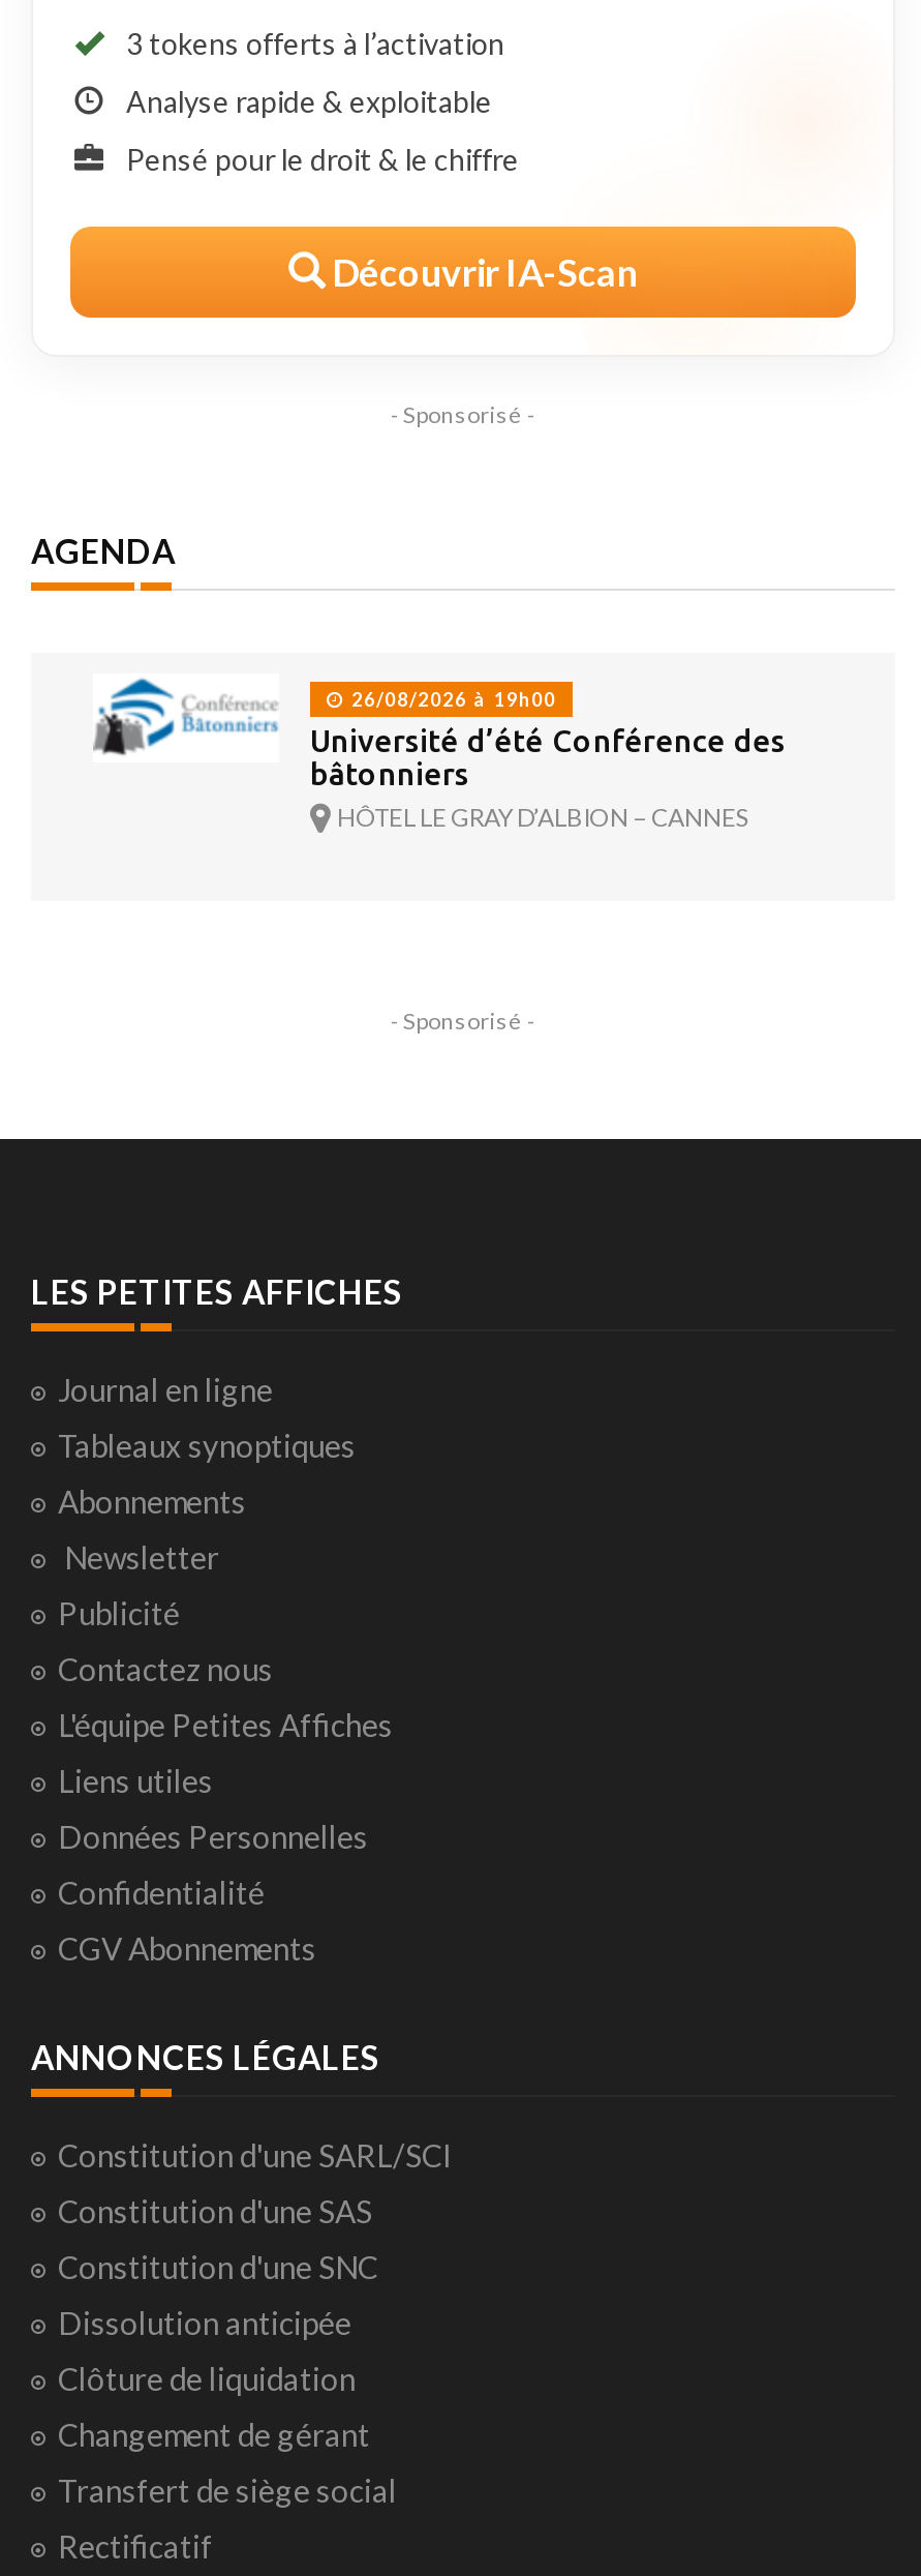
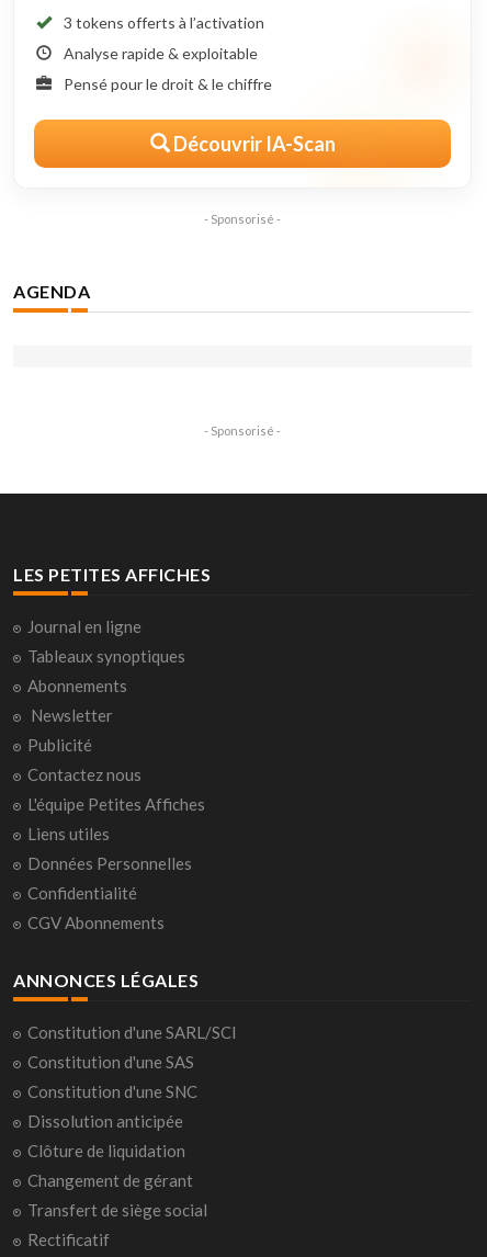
- [image]
- 26/08/2026 à 19h00
- Université d’été Conférence des
- bâtonniers
- HÔTEL LE GRAY D’ALBION – CANNES
